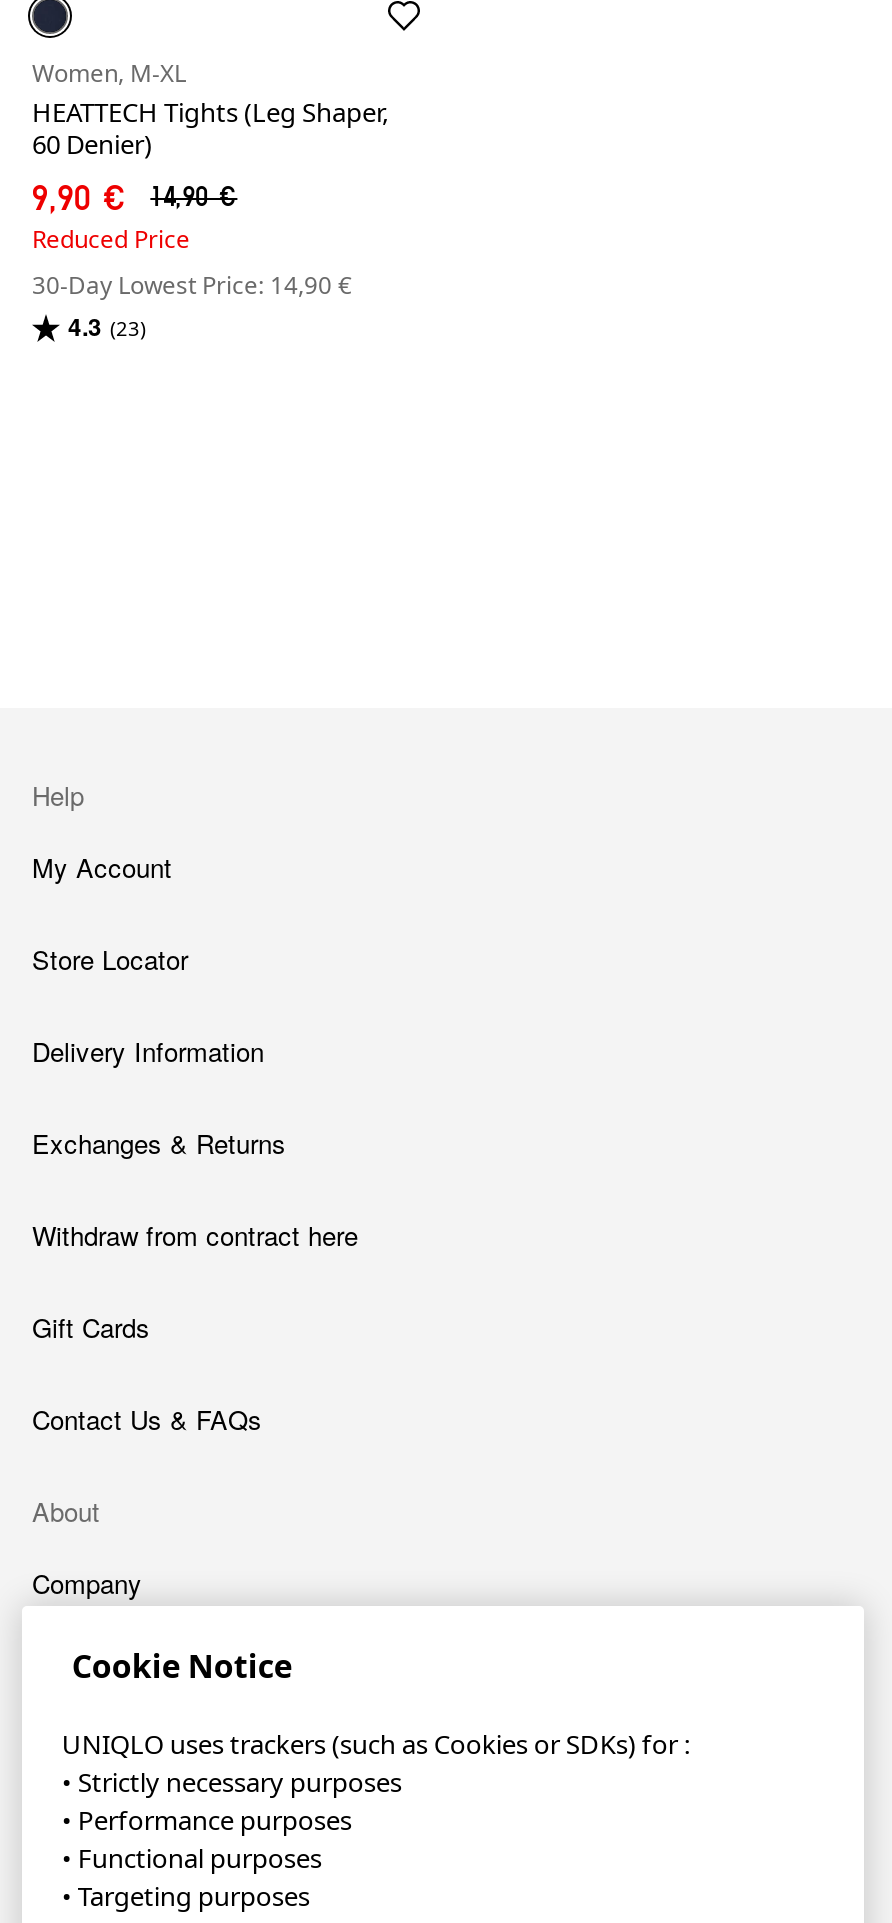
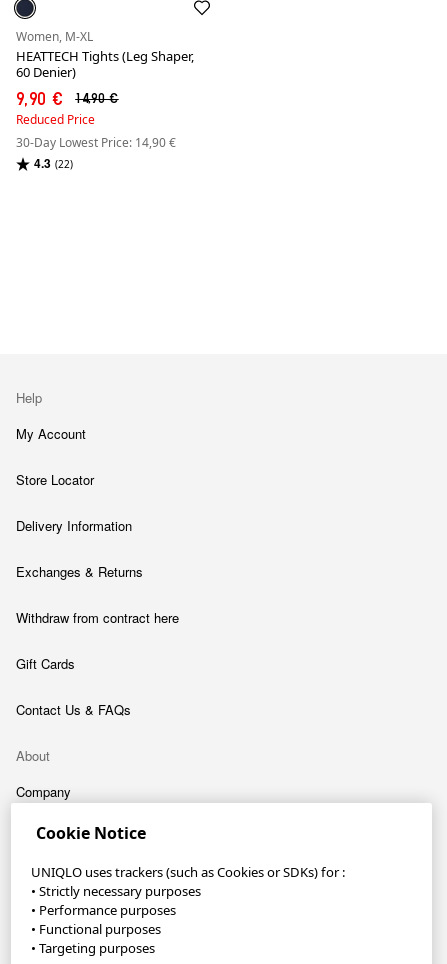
- 4.3 (23)
+ 4.3 (22)
